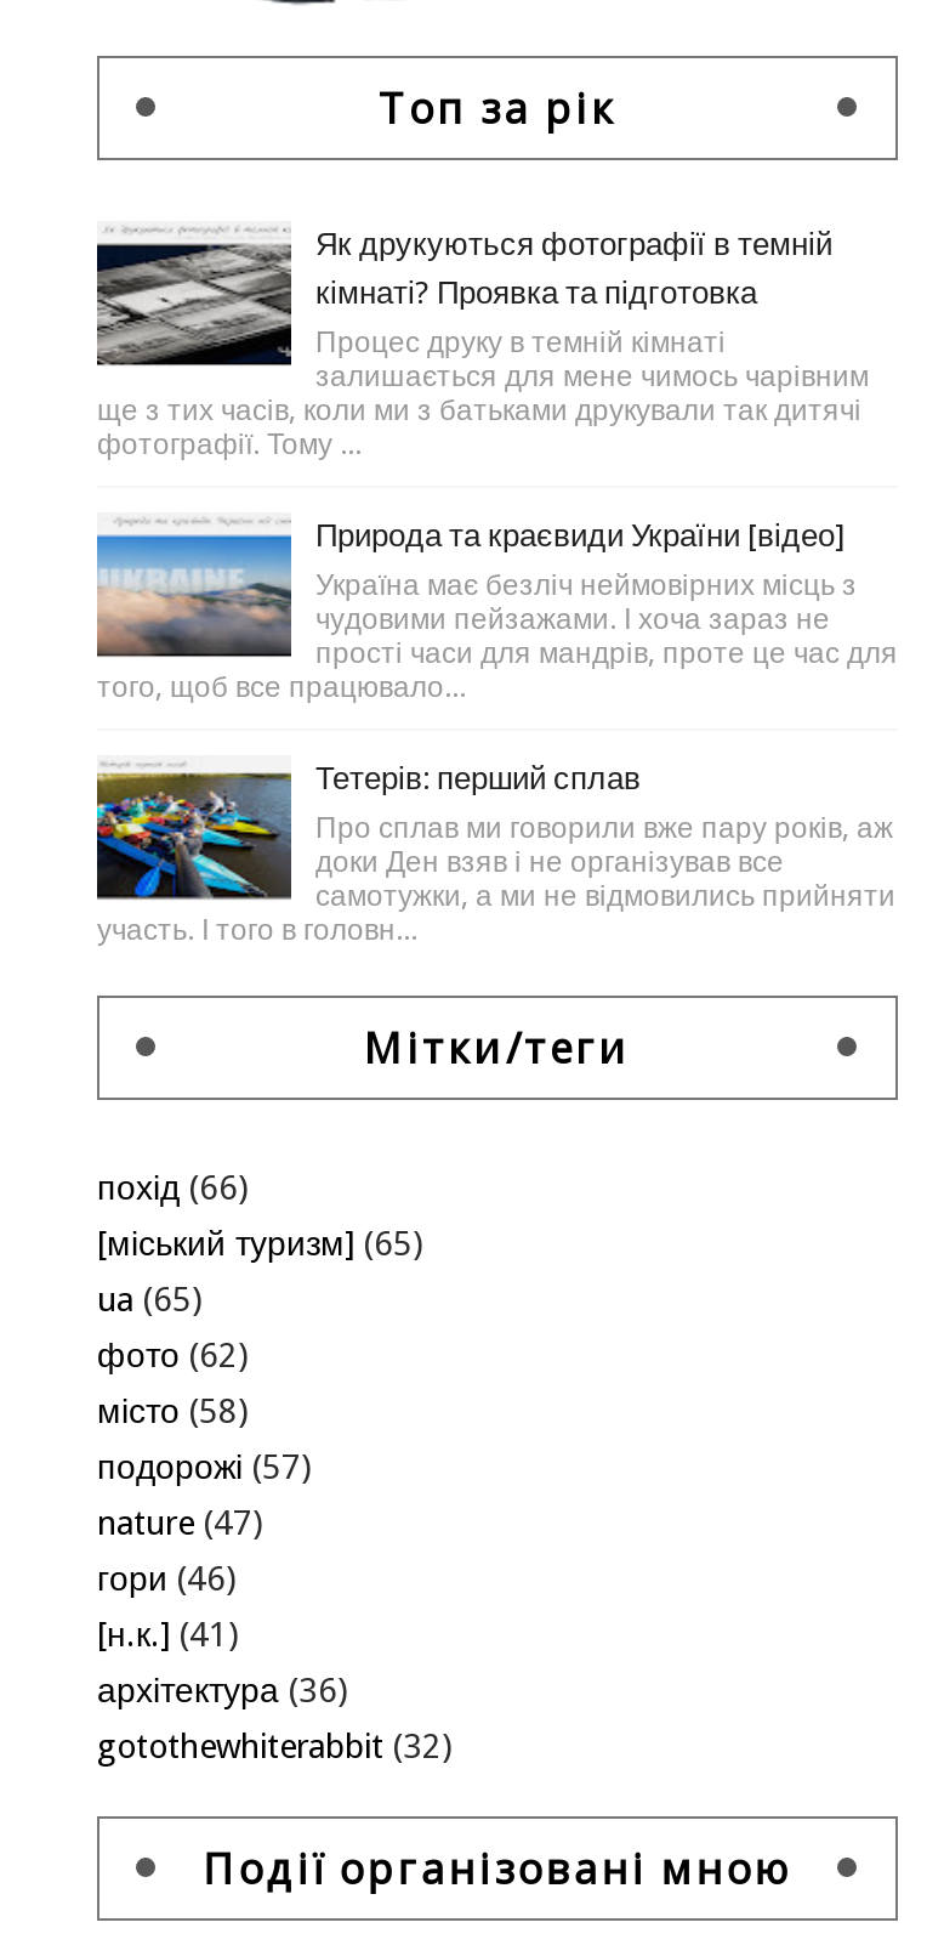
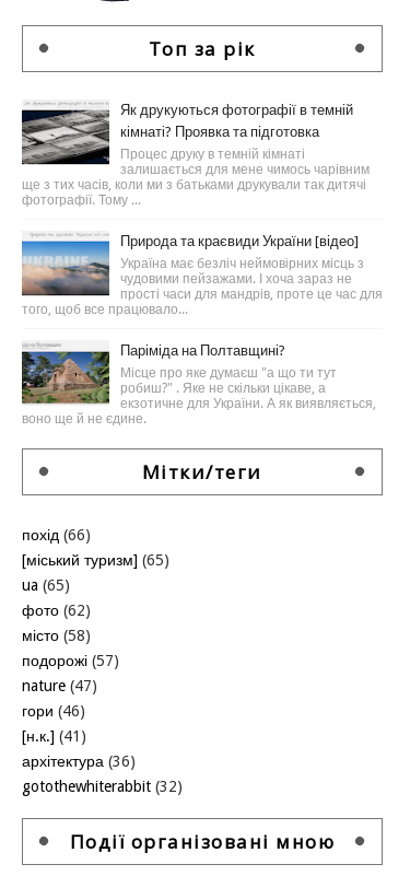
- [image]
- Тетерів: перший сплав
- Про сплав ми говорили вже пару років, аж
- доки Ден взяв і не організував все
- самотужки, а ми не відмовились прийняти
- участь. І того в головн...
+ [image]
+ Паріміда на Полтавщині?
+ Місце про яке думаєш "а що ти тут
+ робиш?" . Яке не скільки цікаве, а
+ екзотичне для України. А як виявляється,
+ воно ще й не єдине.
